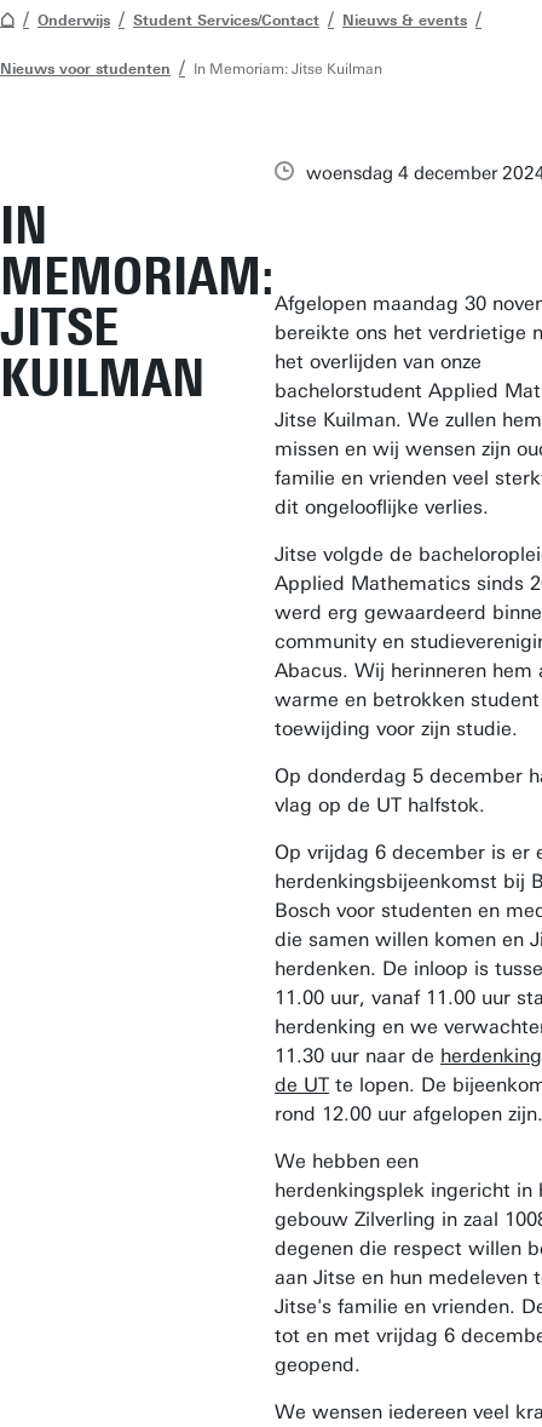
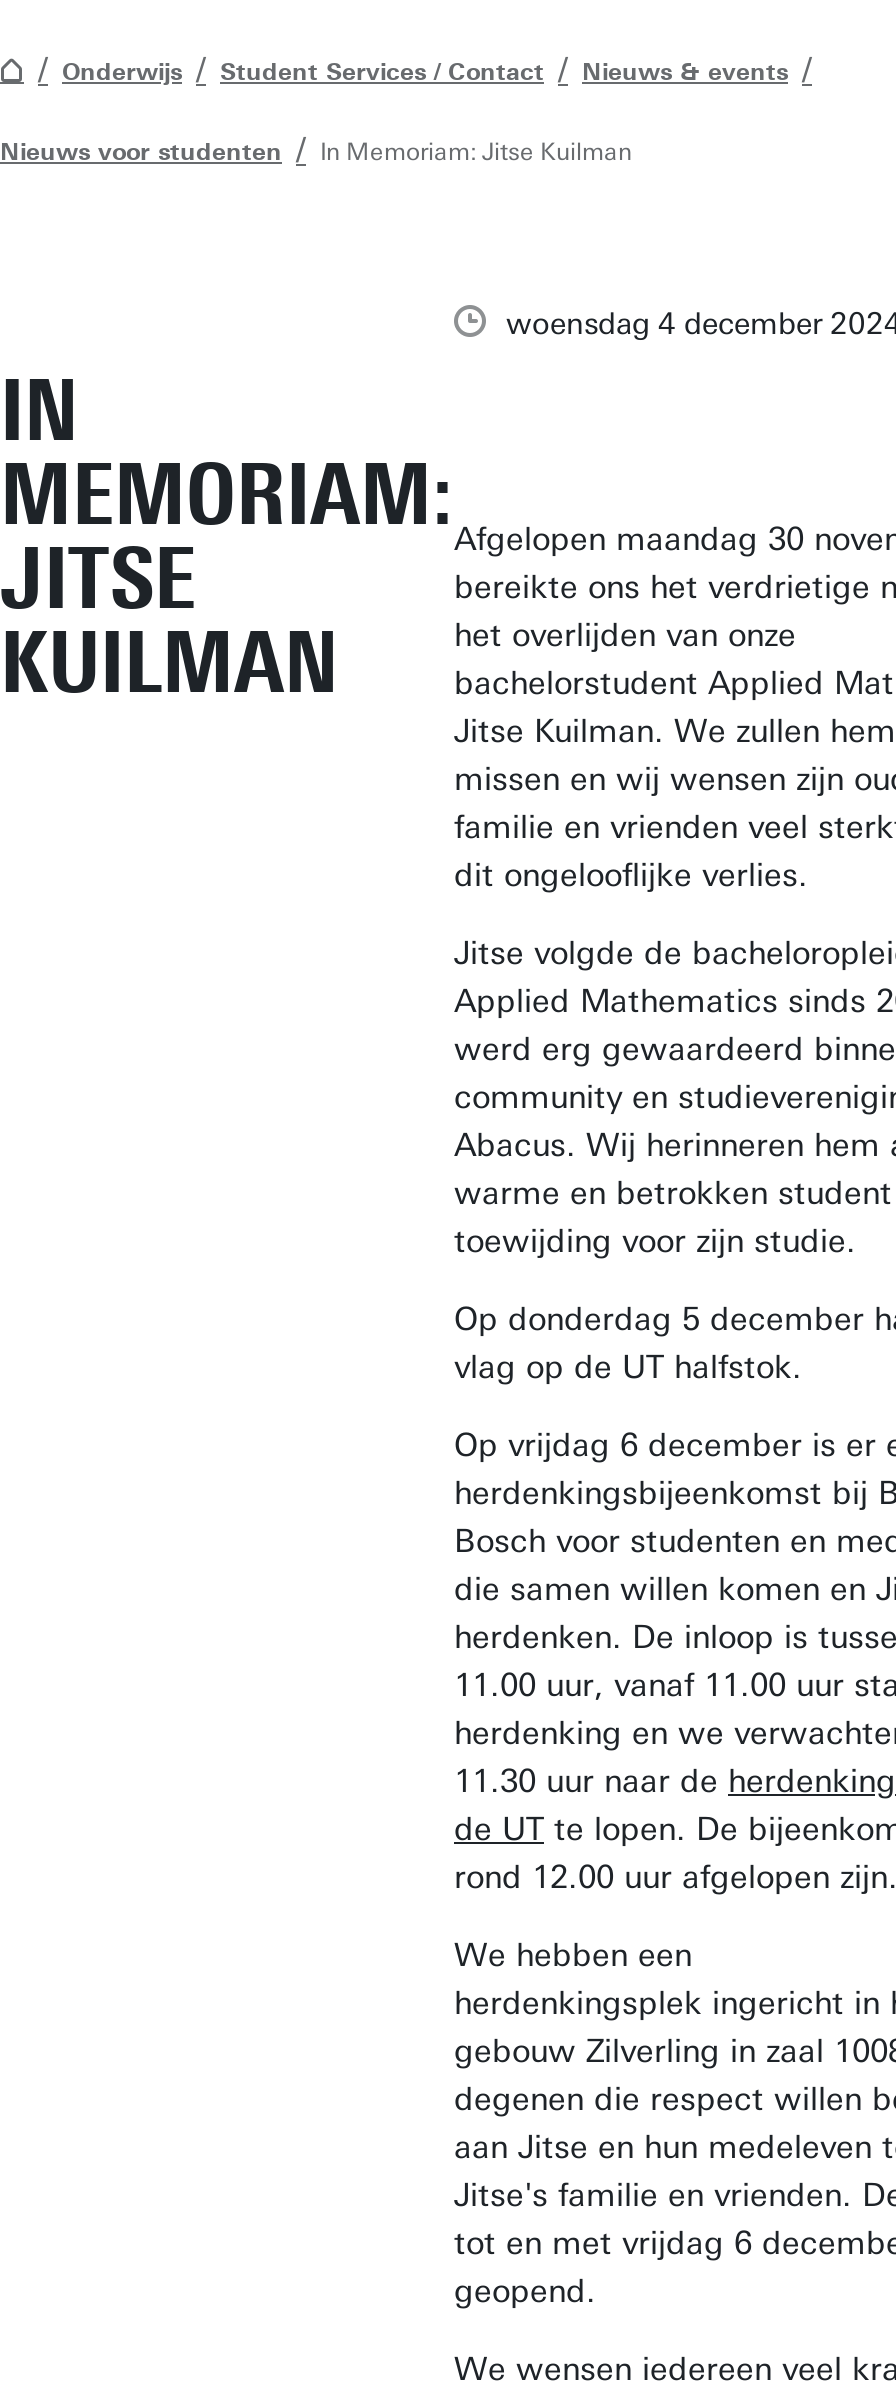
- Student Services/Contact
+ Student Services / Contact
